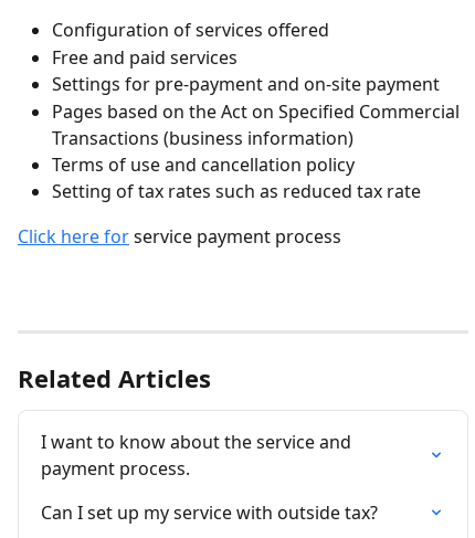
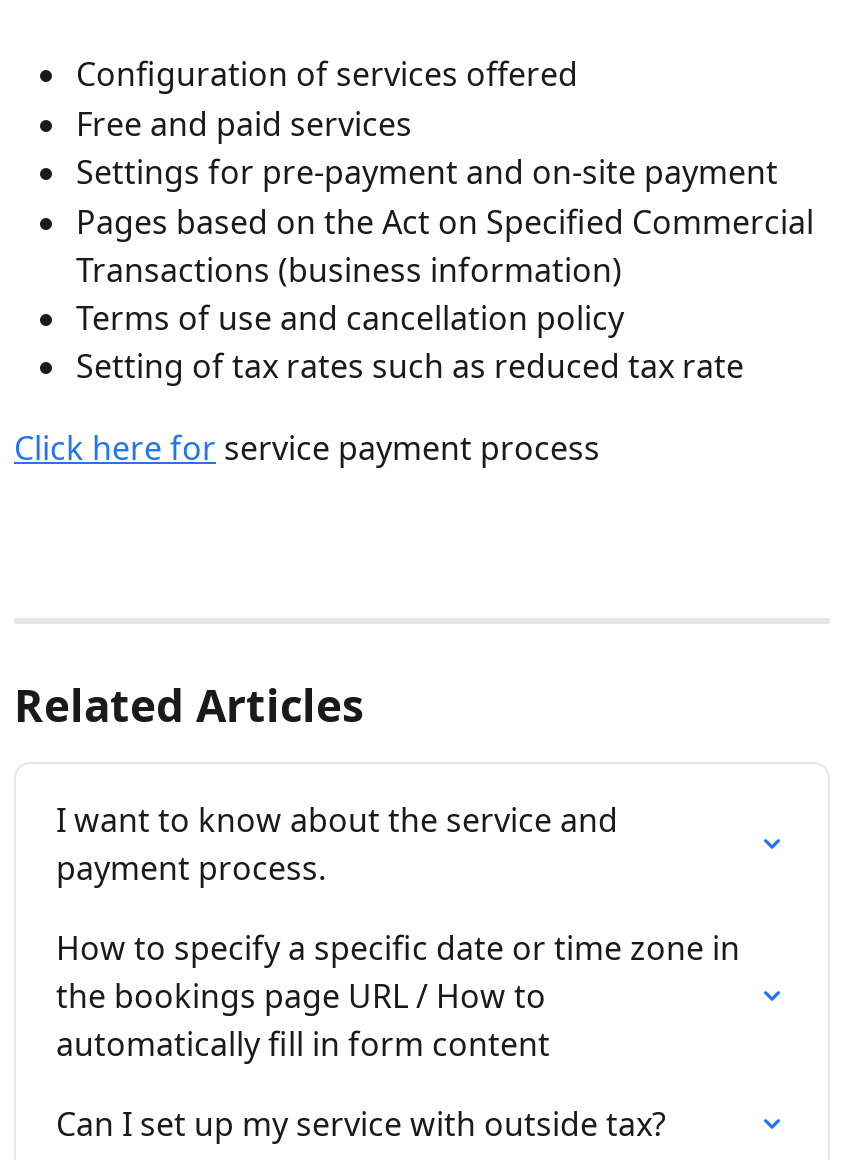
+ How to specify a specific date or time zone in
+ the bookings page URL / How to
+ automatically fill in form content
